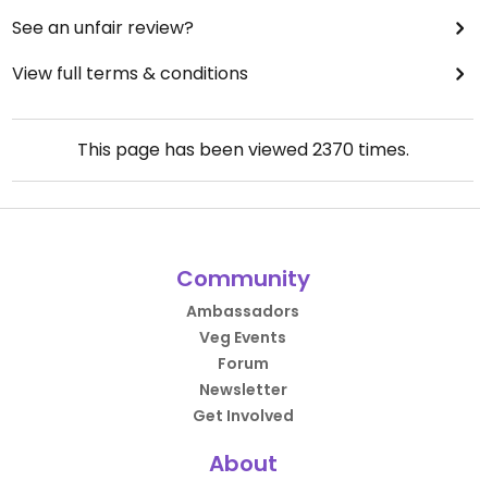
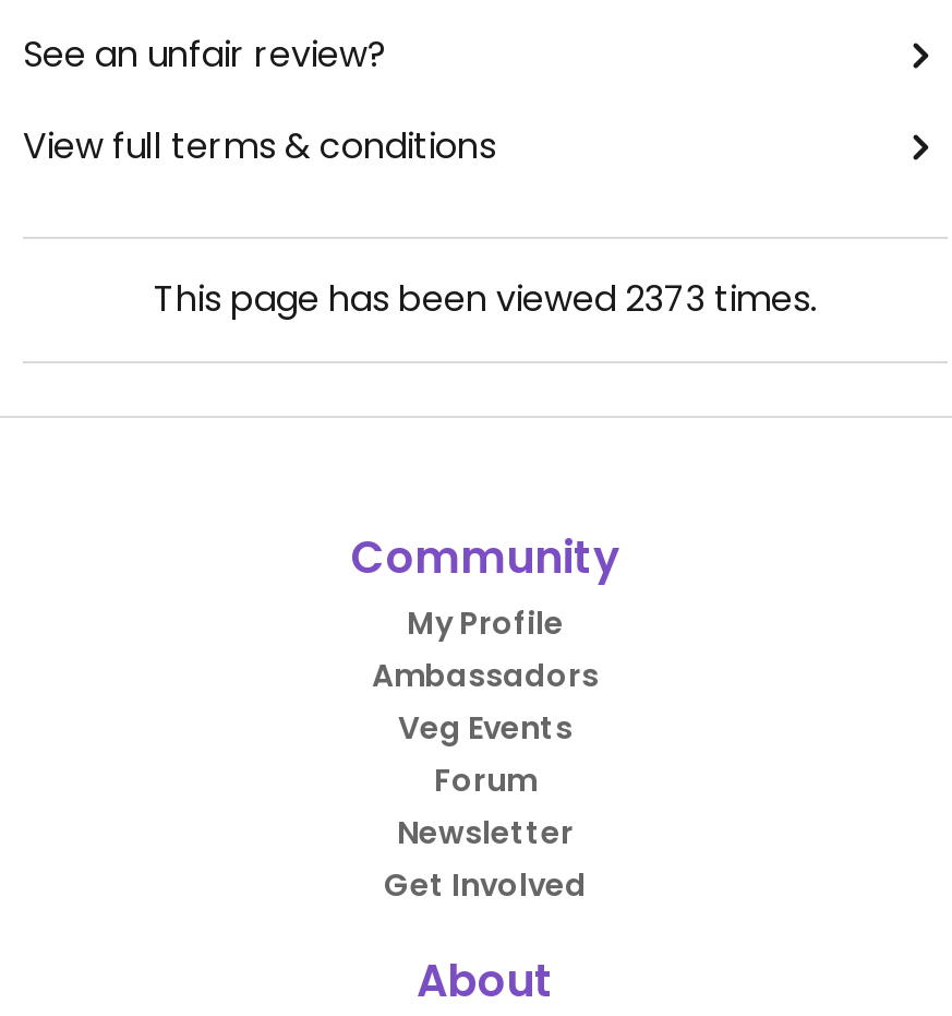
- This page has been viewed 2370 times.
+ This page has been viewed 2373 times.

+ My Profile
